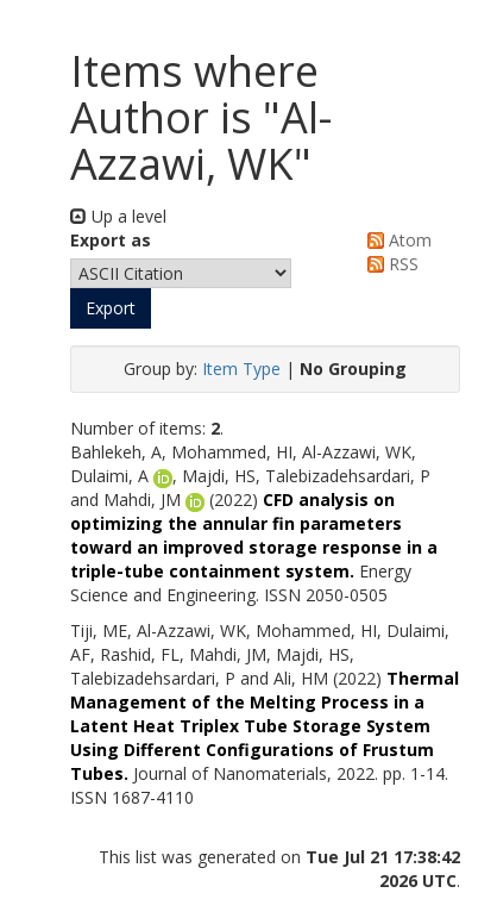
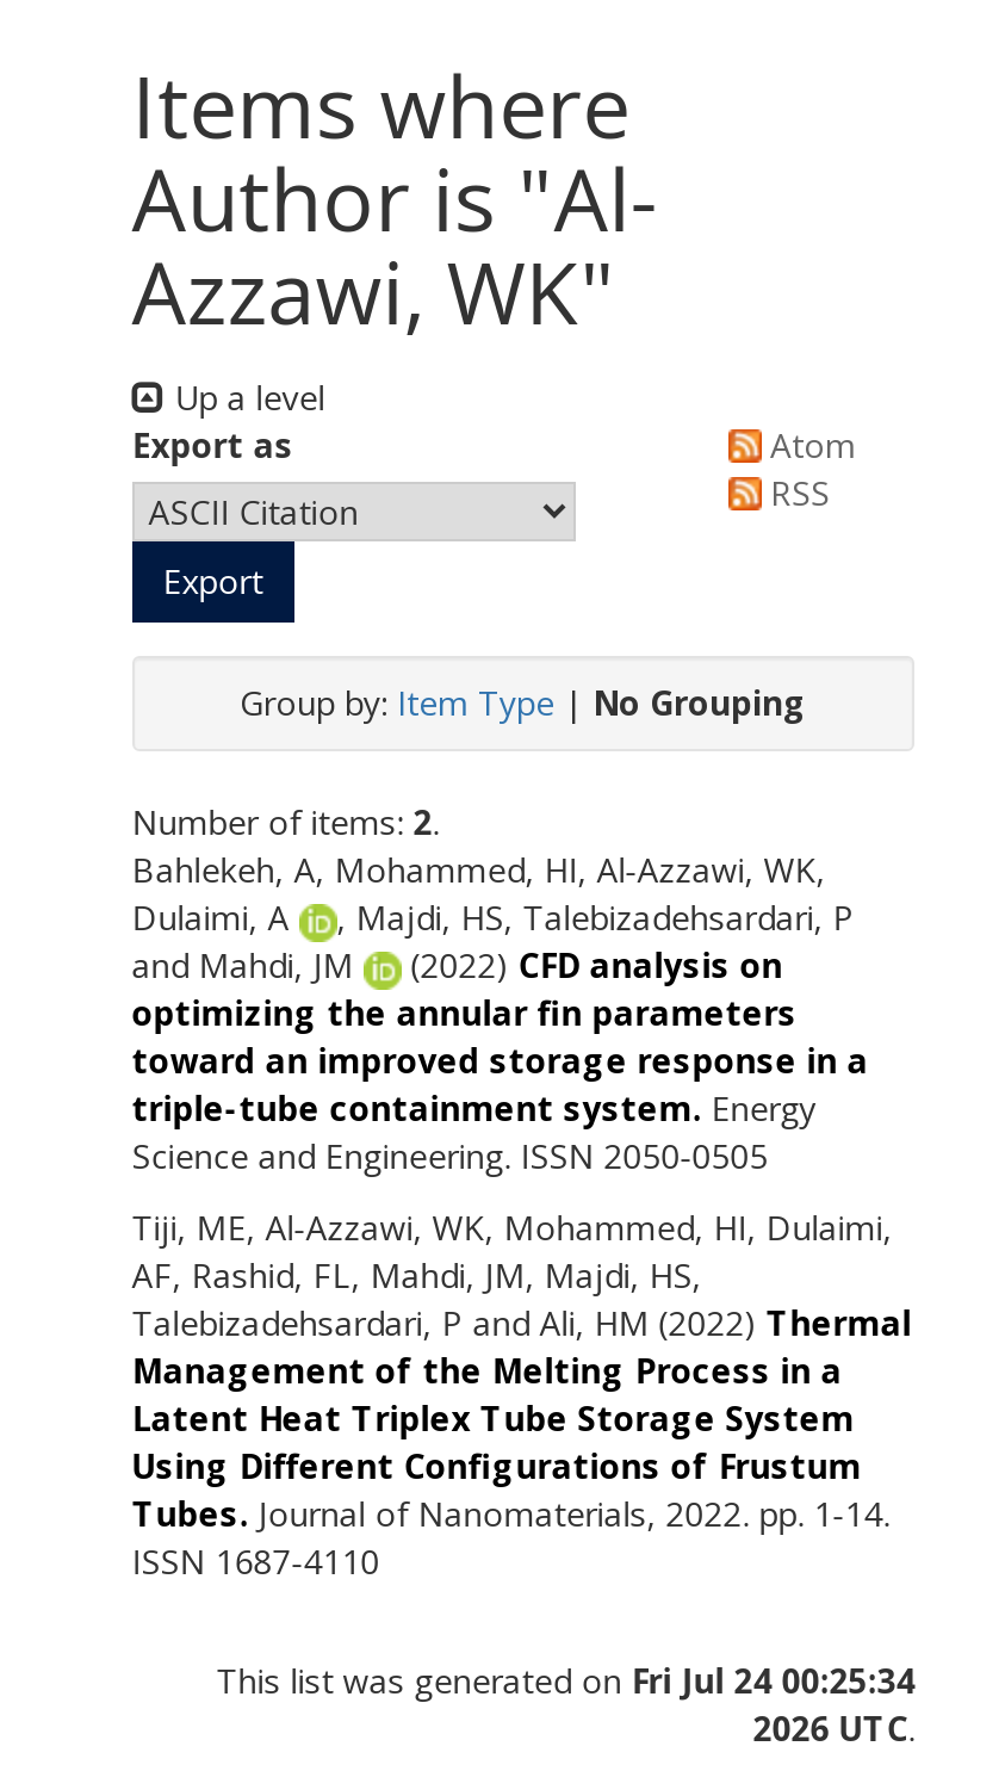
- This list was generated on Tue Jul 21 17:38:42
+ This list was generated on Fri Jul 24 00:25:34
